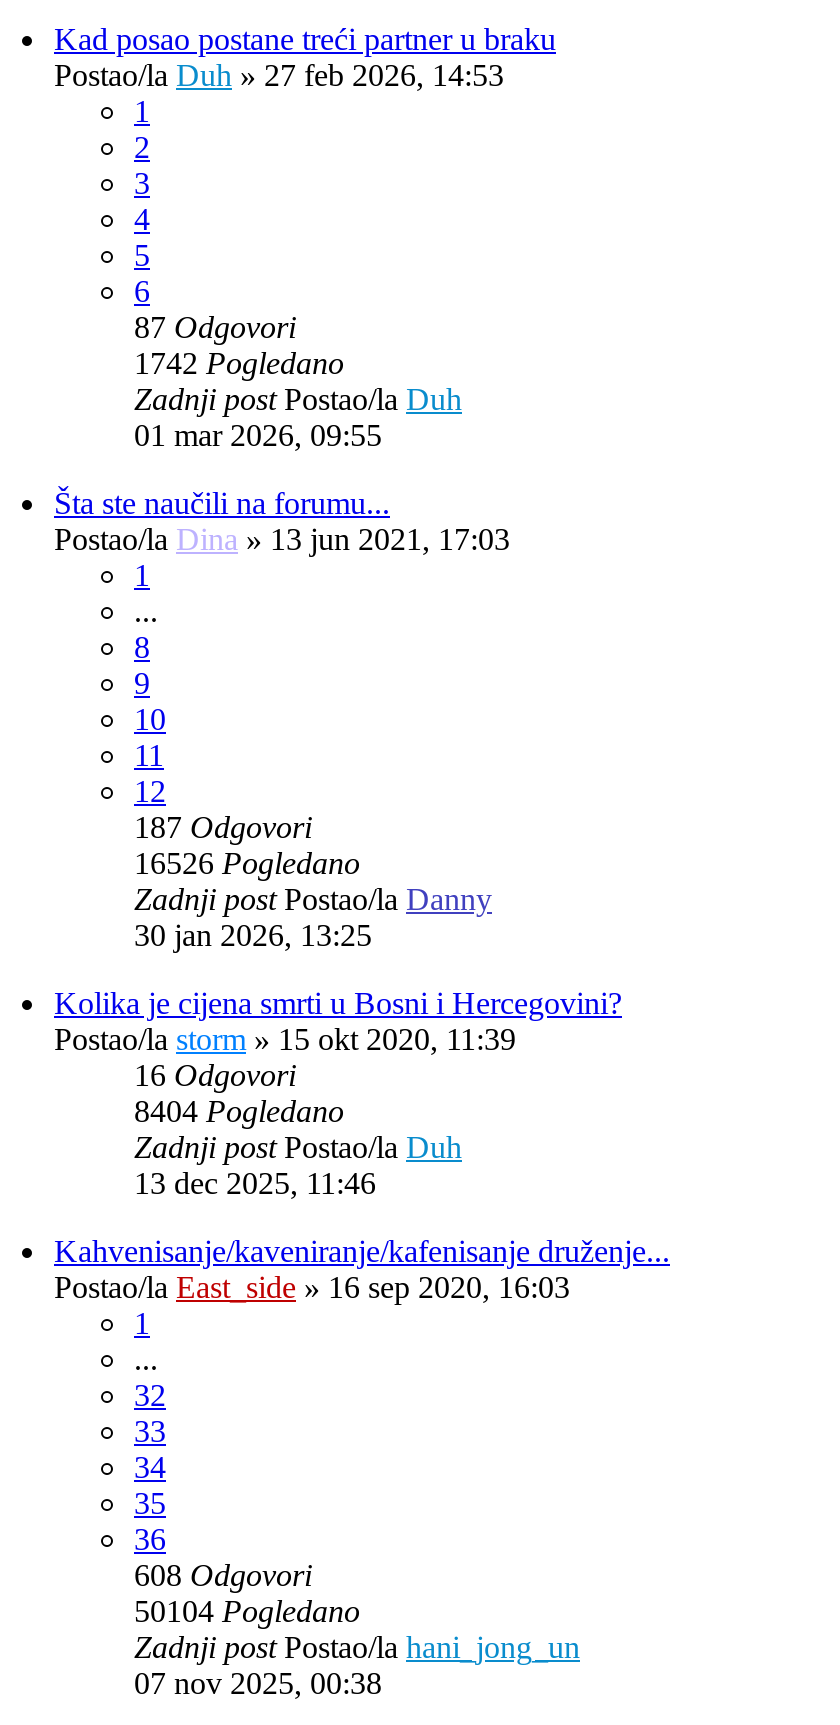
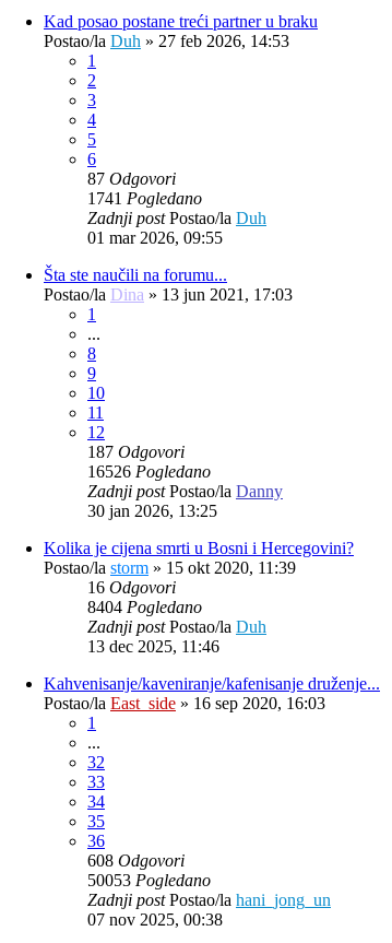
- 1742 Pogledano
+ 1741 Pogledano

- 50104 Pogledano
+ 50053 Pogledano
